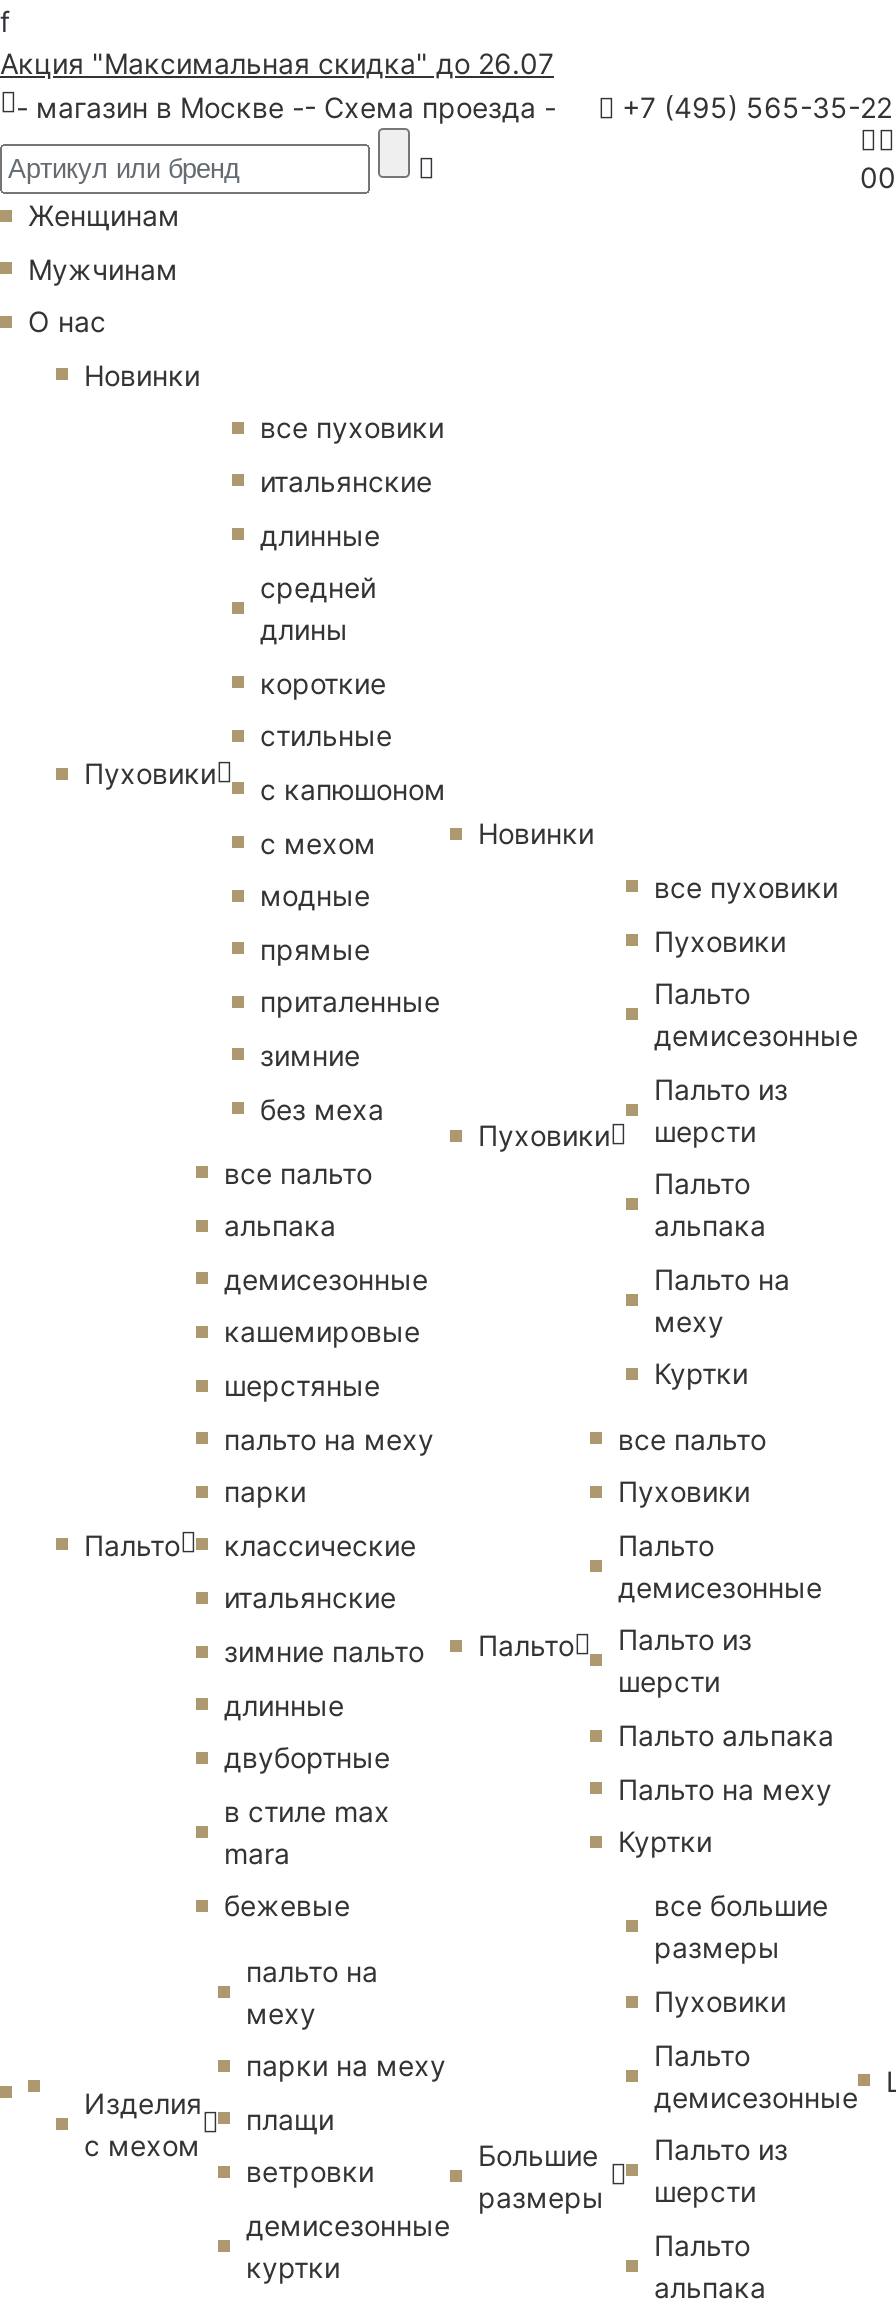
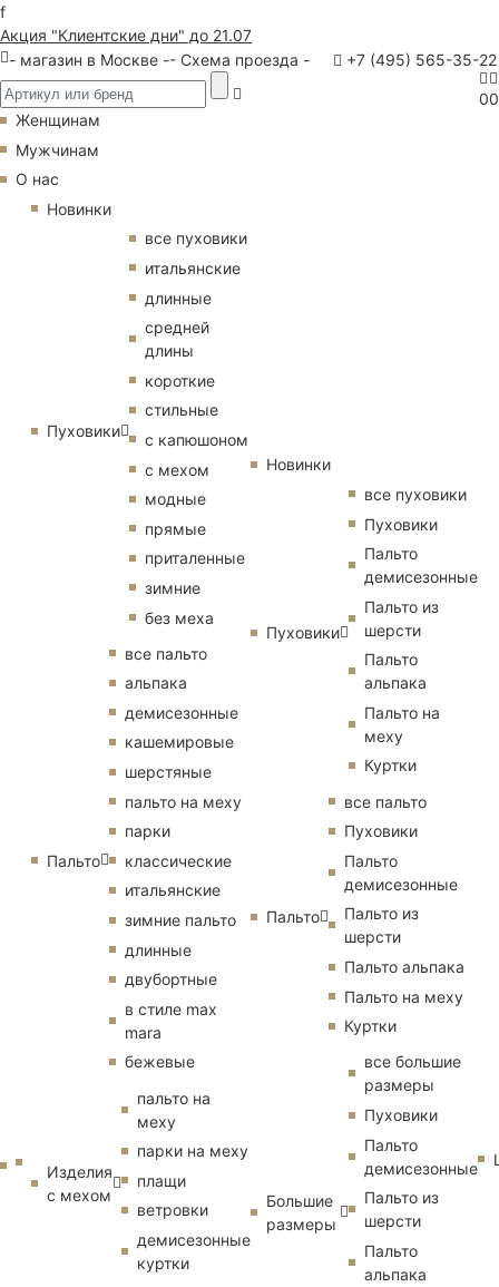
- Акция "Максимальная скидка" до 26.07
+ Акция "Клиентские дни" до 21.07
